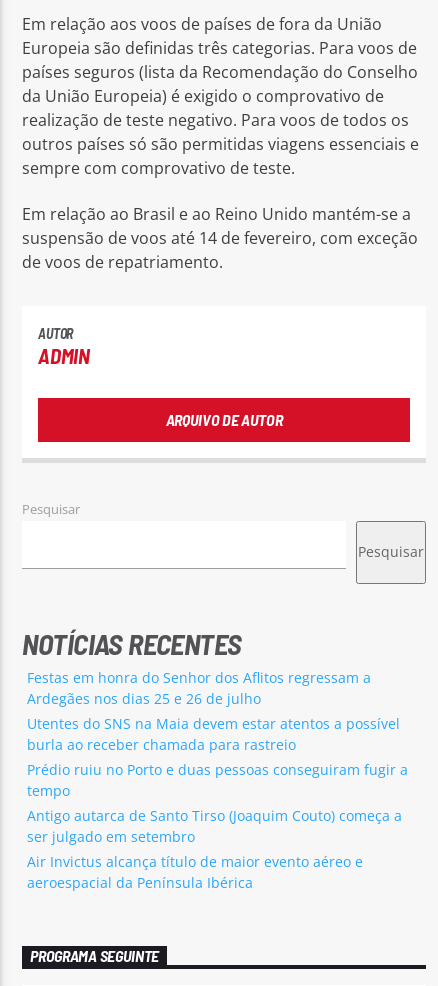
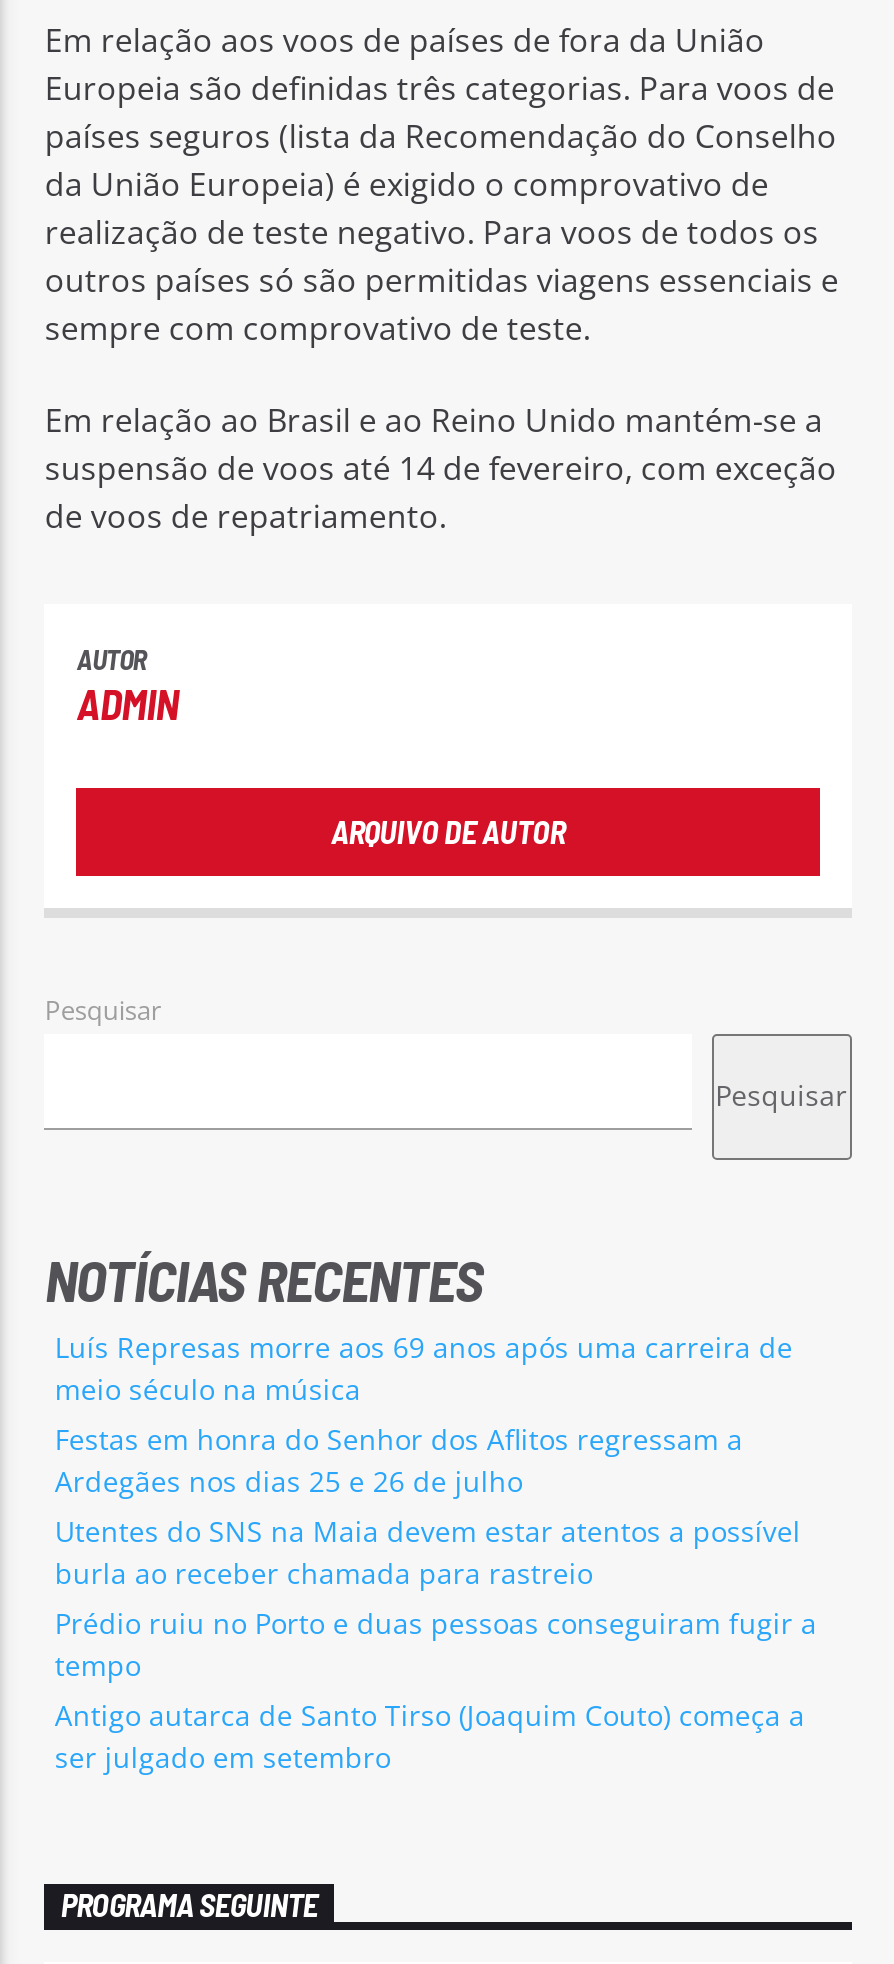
+ Luís Represas morre aos 69 anos após uma carreira de
+ meio século na música

moved down: Festas em honra do Senhor dos Aflitos regressam a | Ardegães nos dias 25 e 26 de julho | Utentes do SNS na Maia devem estar atentos a possível | burla ao receber chamada para rastreio | Prédio ruiu no Porto e duas pessoas conseguiram fugir a | tempo | Antigo autarca de Santo Tirso (Joaquim Couto) começa a | ser julgado em setembro

- Air Invictus alcança título de maior evento aéreo e
- aeroespacial da Península Ibérica
